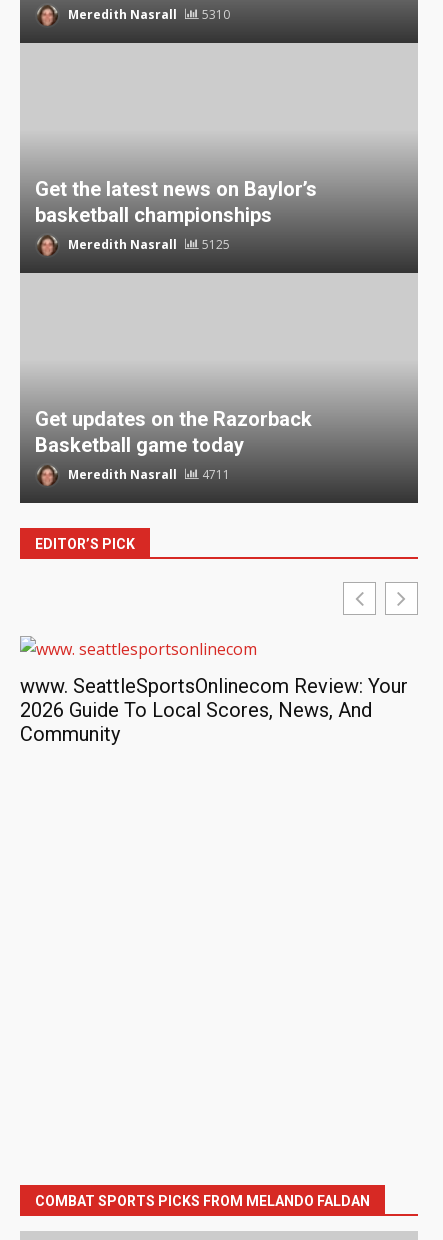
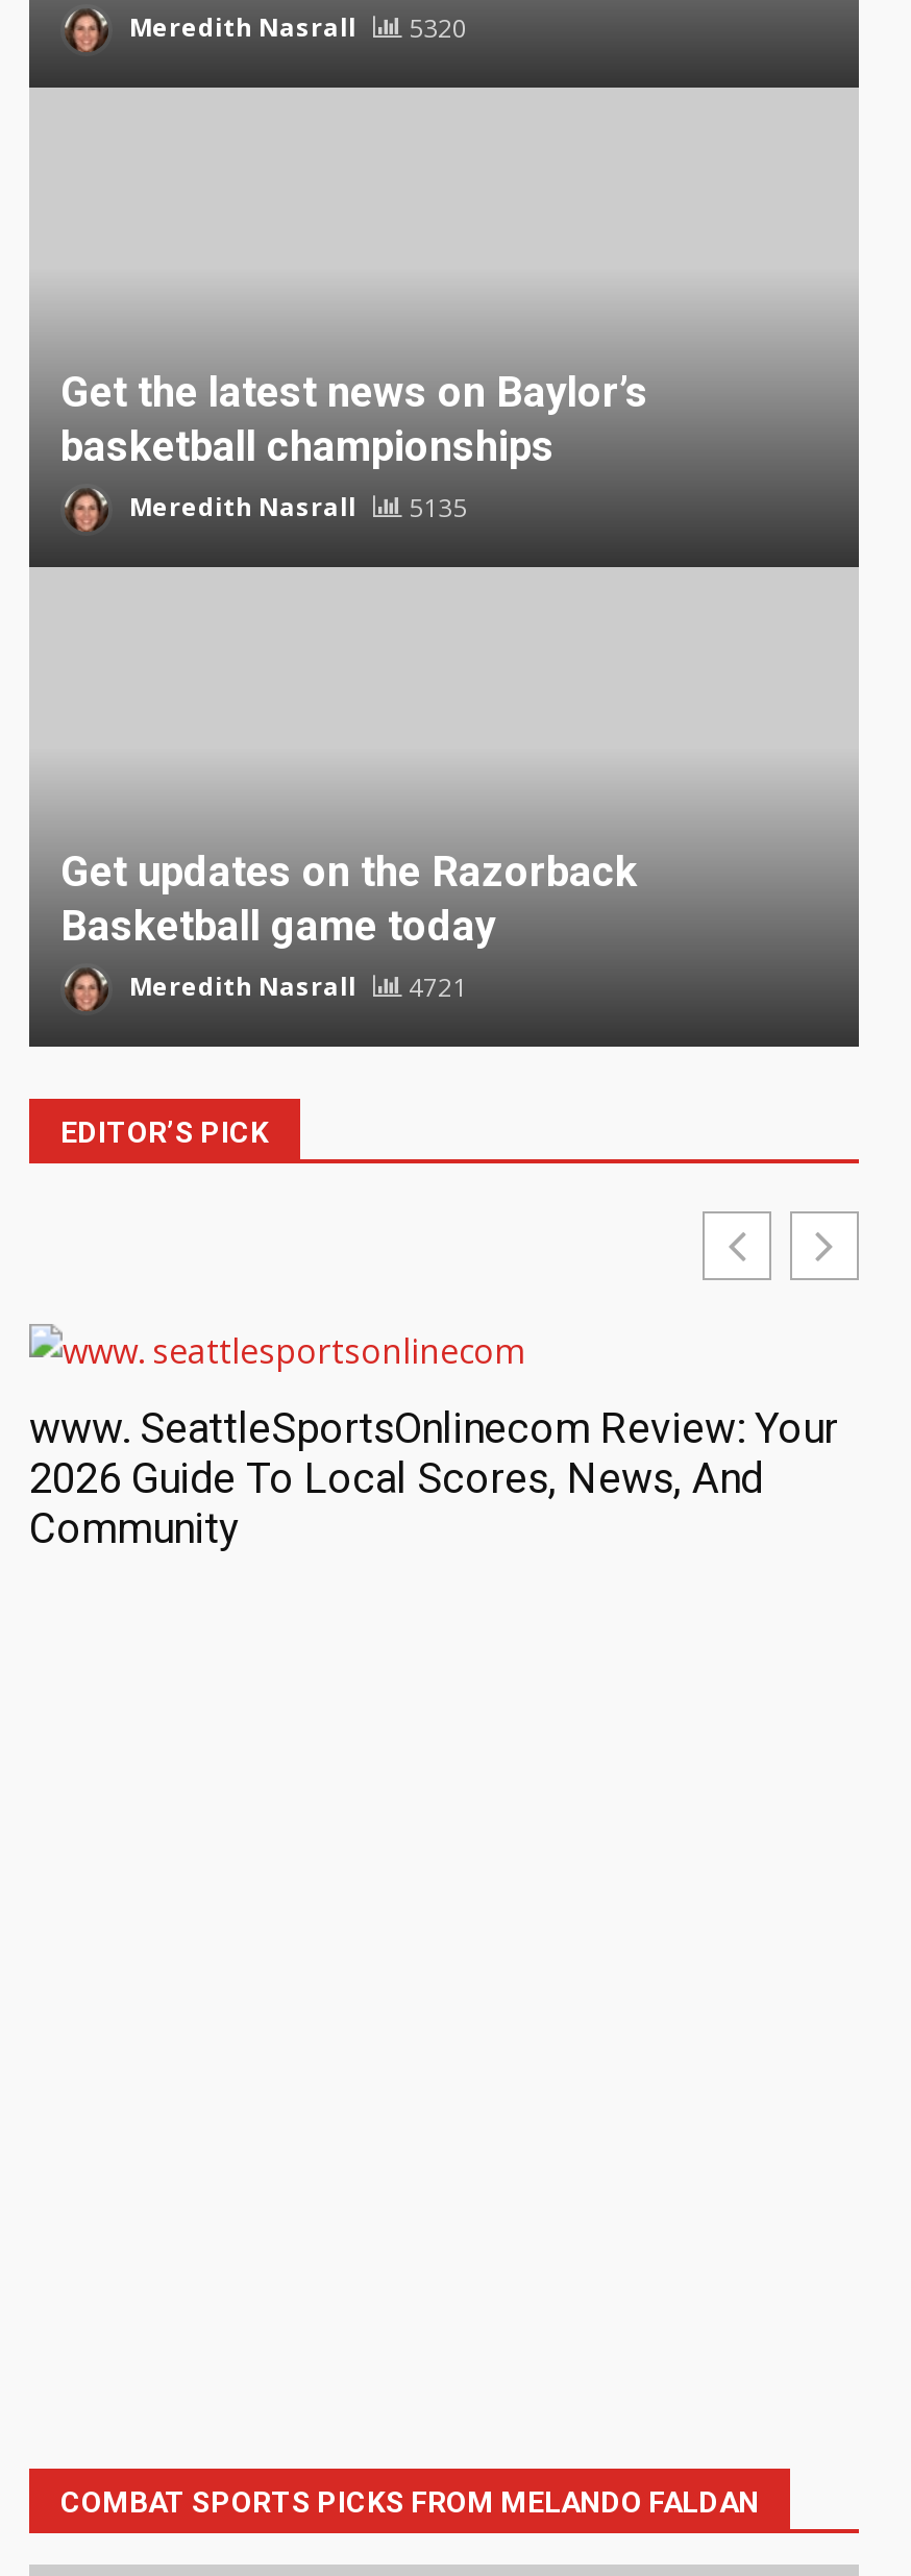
- Meredith Nasrall 5310
+ Meredith Nasrall 5320

- Meredith Nasrall 5125
+ Meredith Nasrall 5135

- Meredith Nasrall 4711
+ Meredith Nasrall 4721
